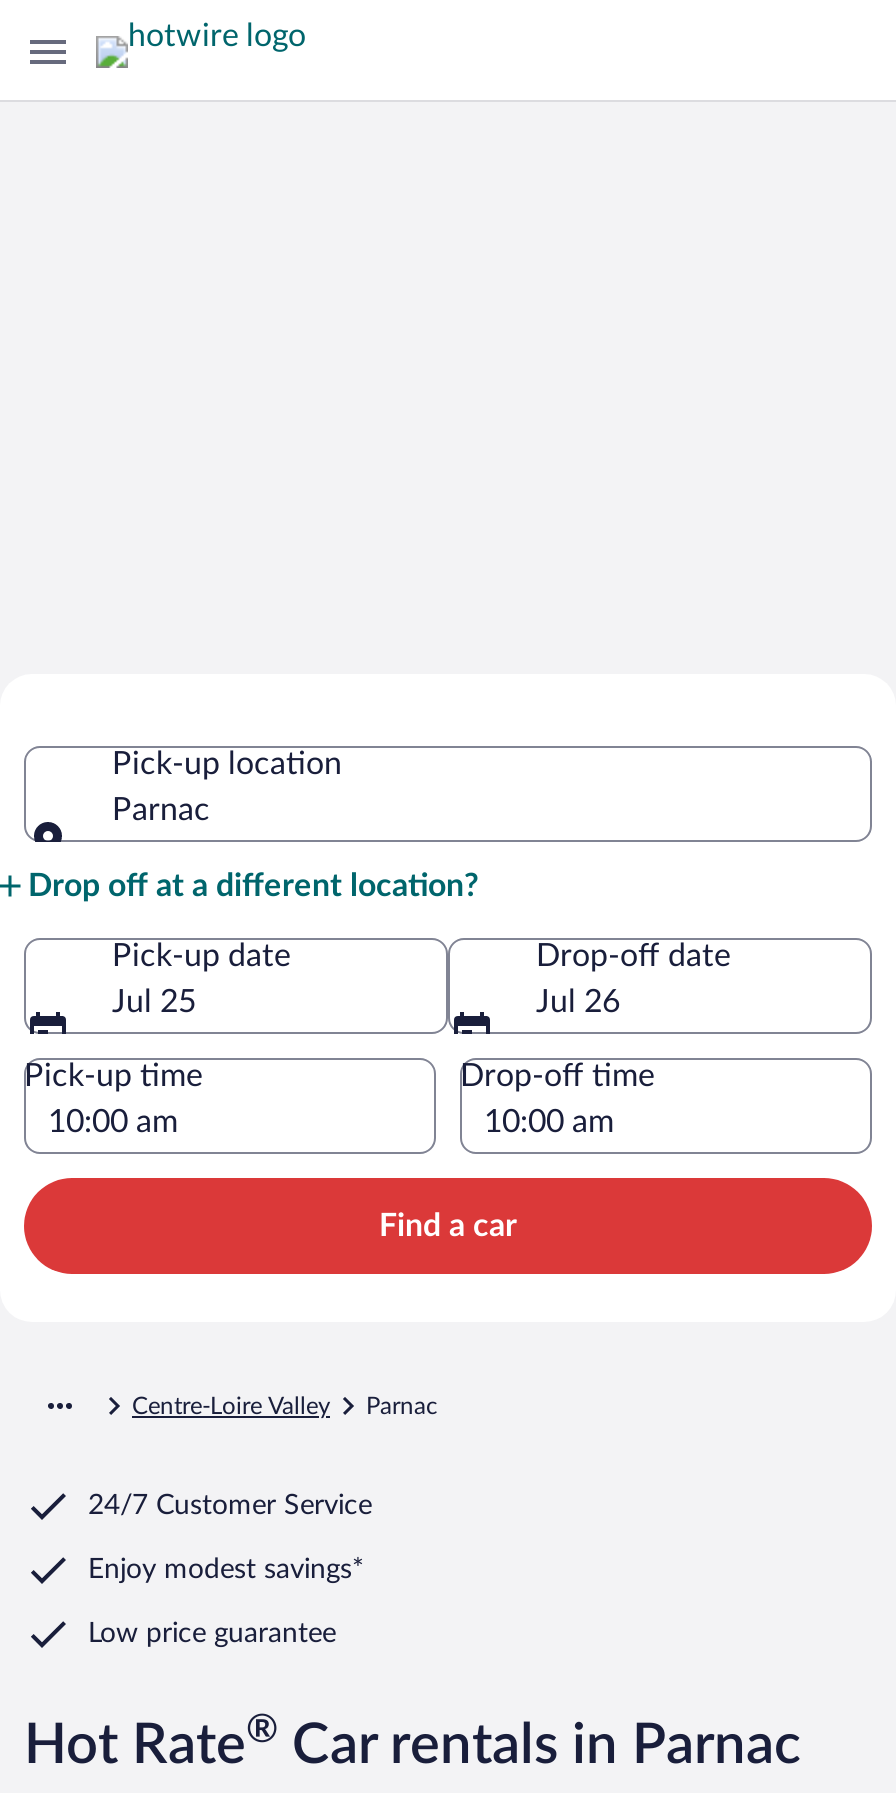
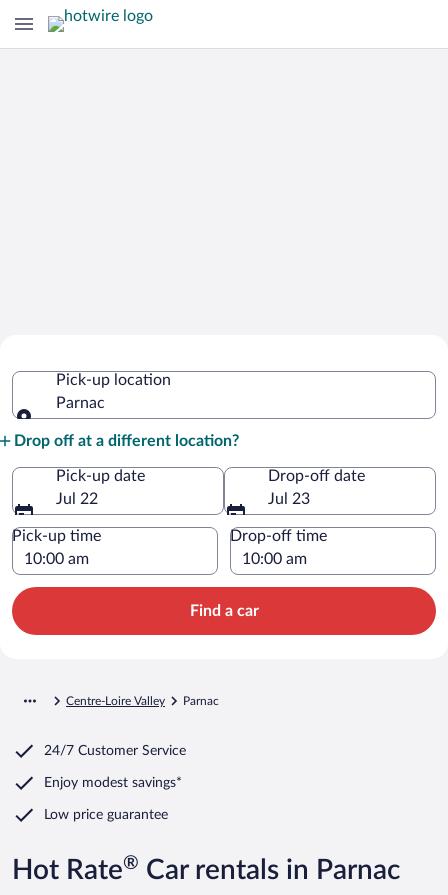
- Jul 25
+ Jul 22

- Jul 26
+ Jul 23
